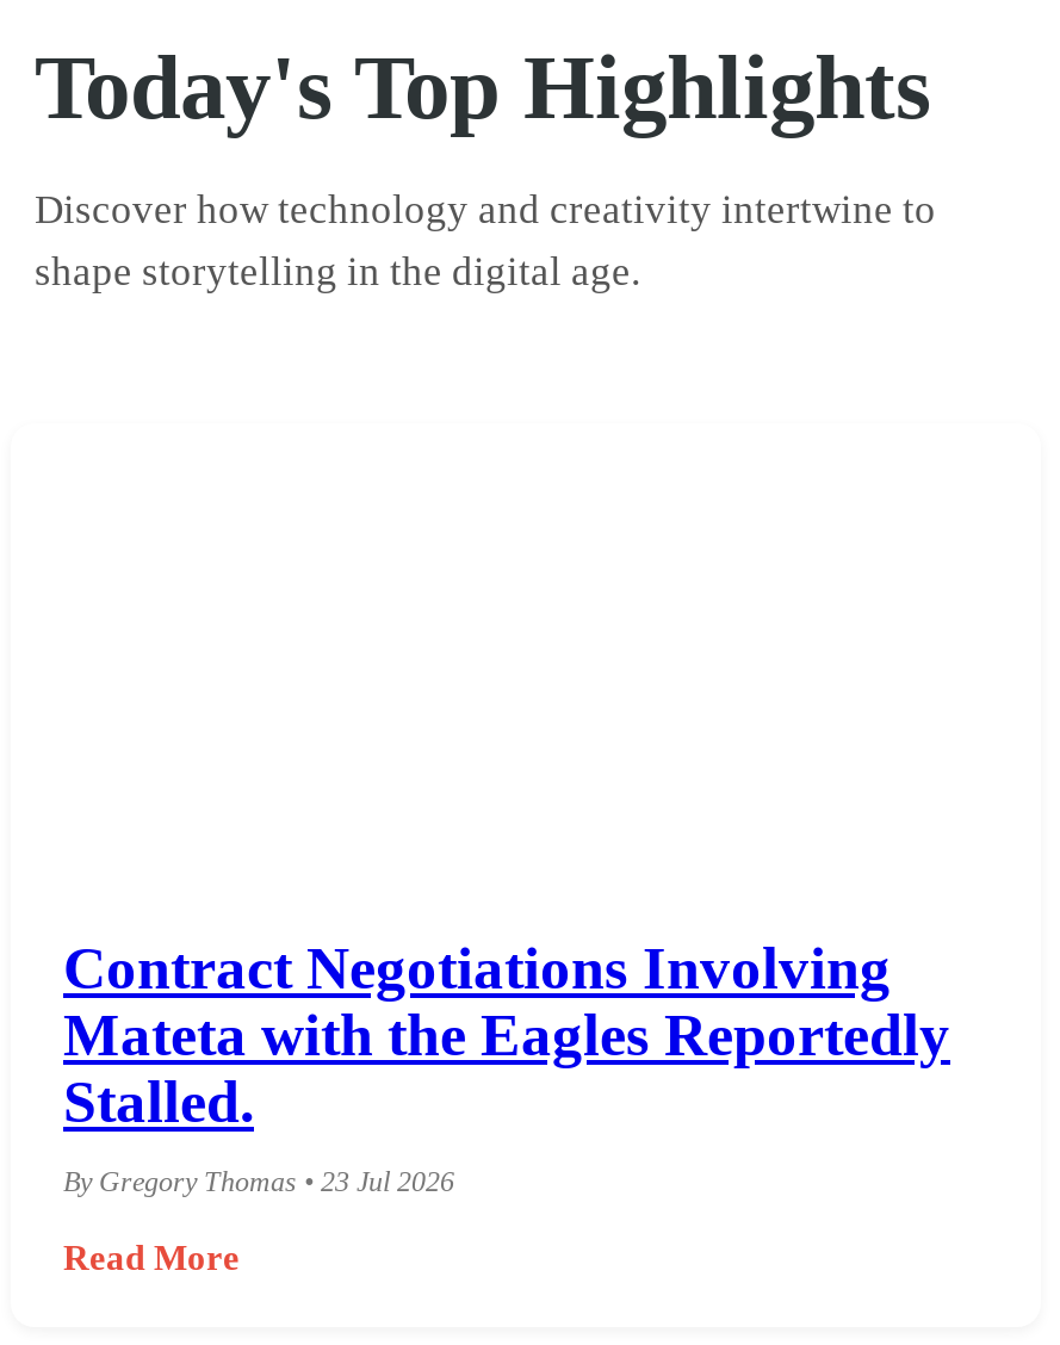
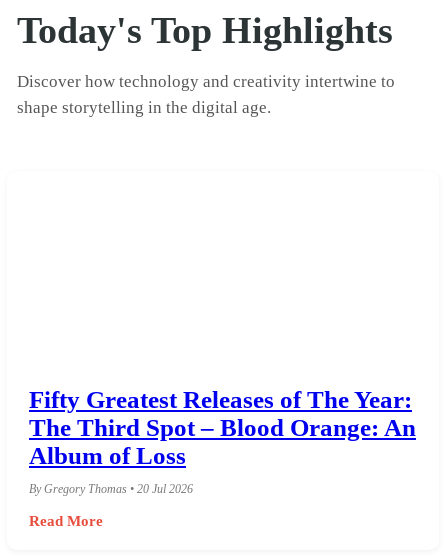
- Contract Negotiations Involving
- Mateta with the Eagles Reportedly
- Stalled.
+ Fifty Greatest Releases of The Year:
+ The Third Spot – Blood Orange: An
+ Album of Loss

- By Gregory Thomas • 23 Jul 2026
+ By Gregory Thomas • 20 Jul 2026
